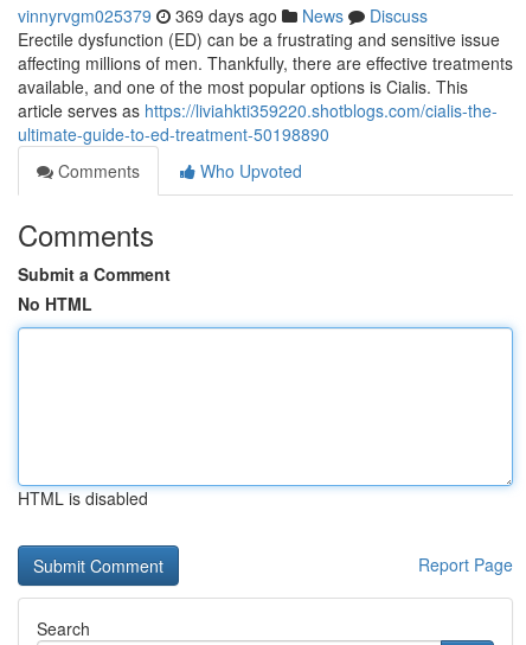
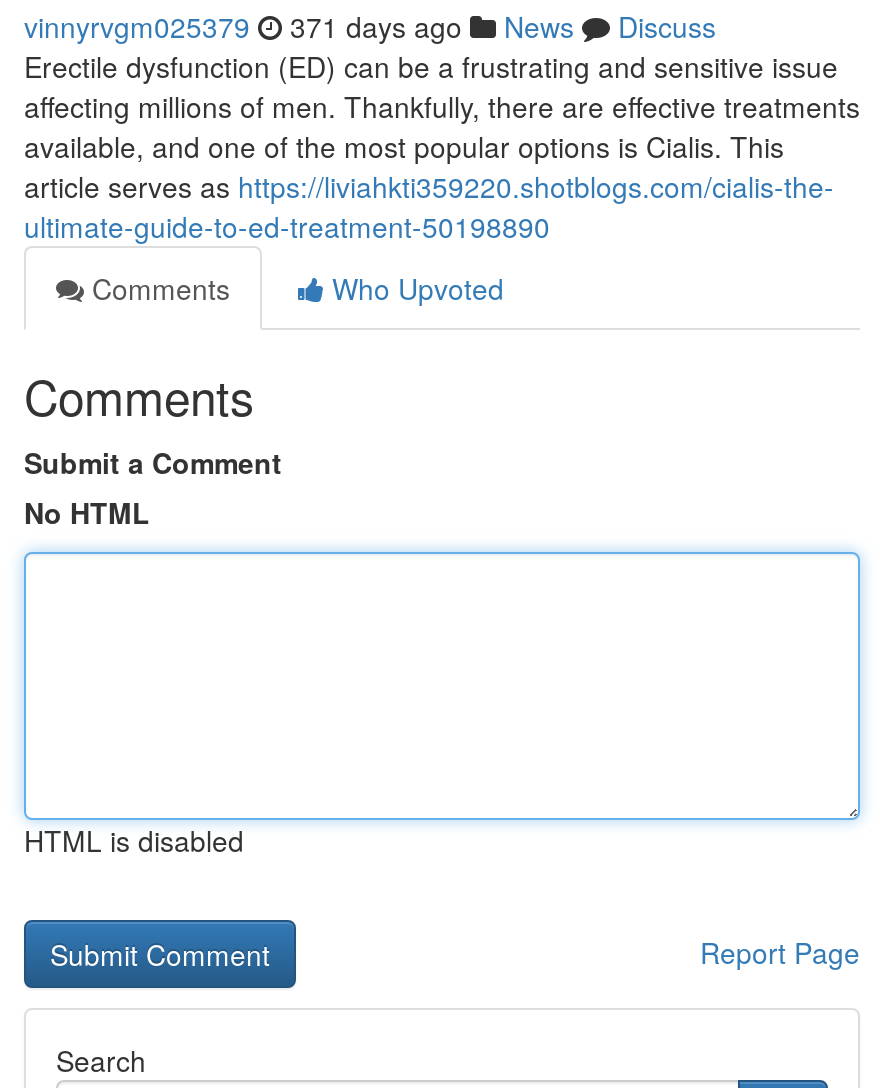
- vinnyrvgm025379 369 days ago News Discuss
+ vinnyrvgm025379 371 days ago News Discuss
